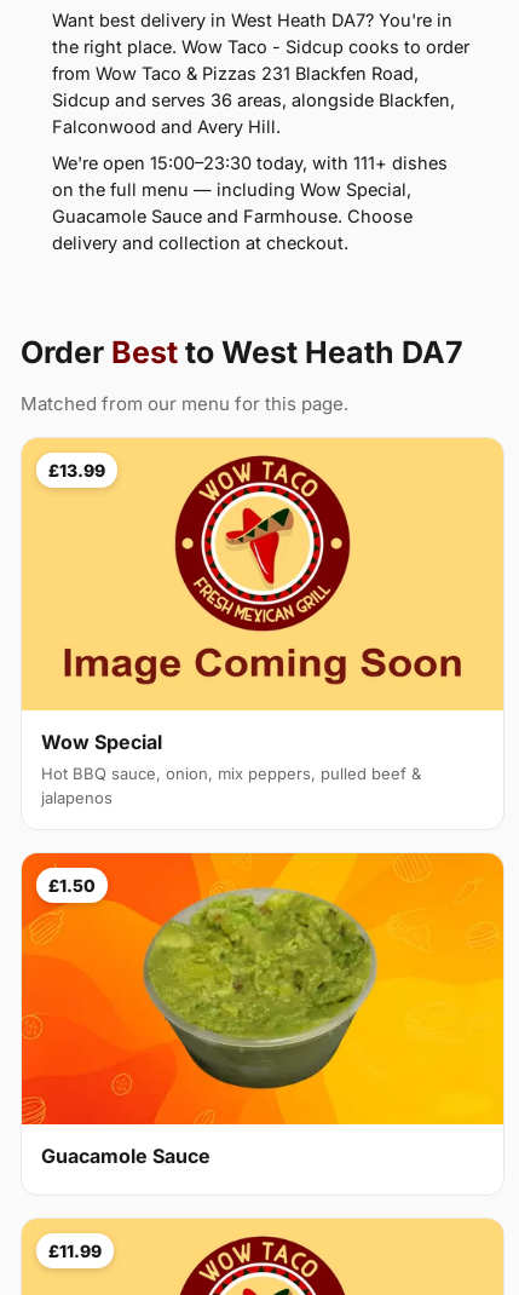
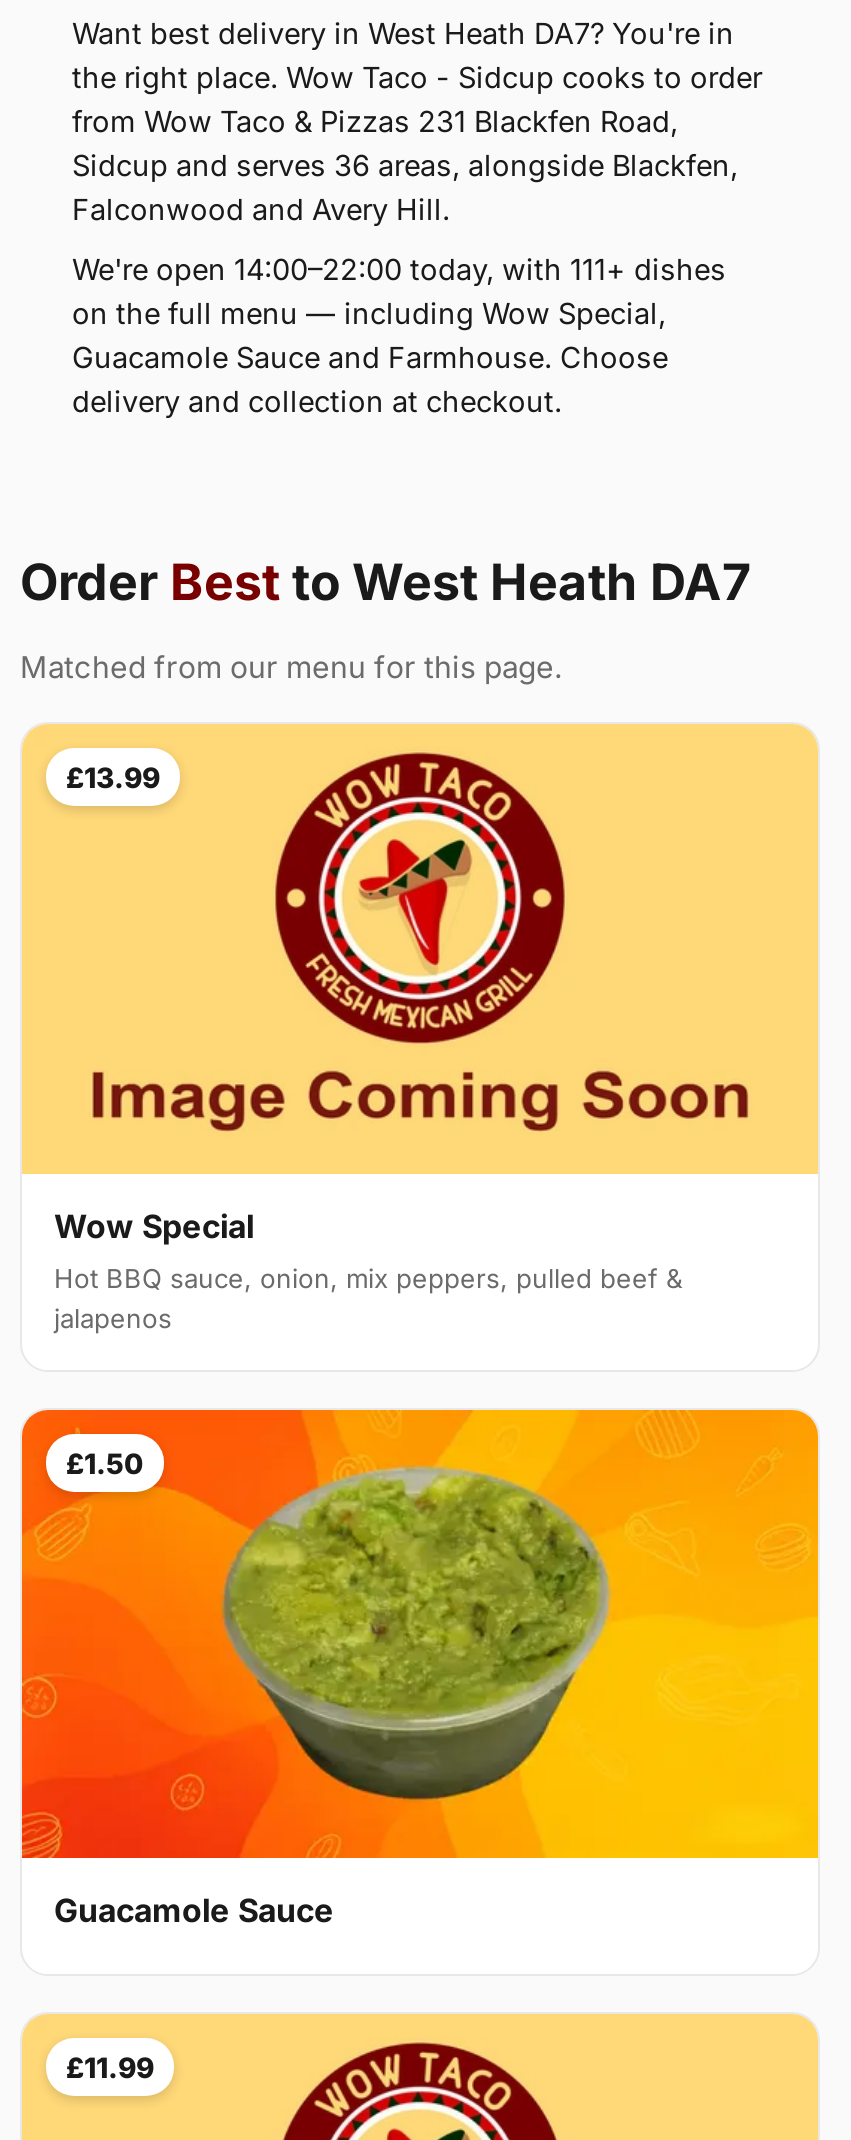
- We're open 15:00–23:30 today, with 111+ dishes
+ We're open 14:00–22:00 today, with 111+ dishes
